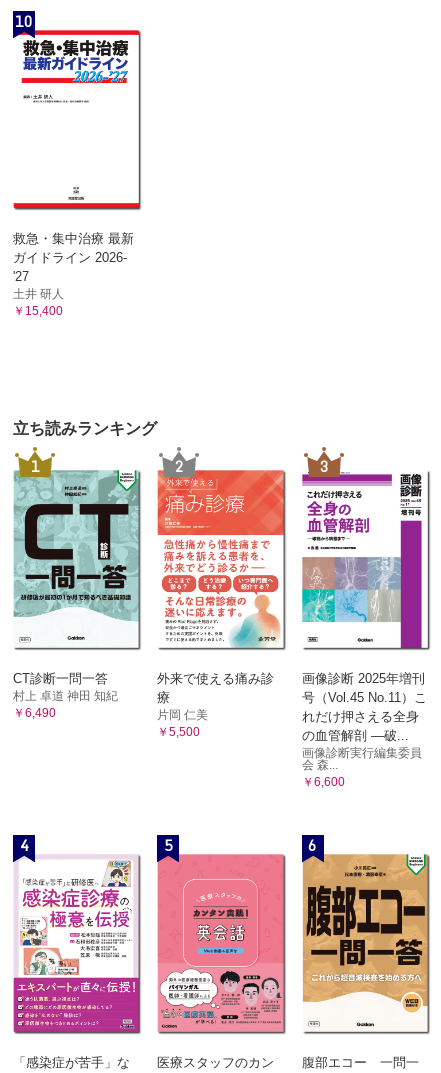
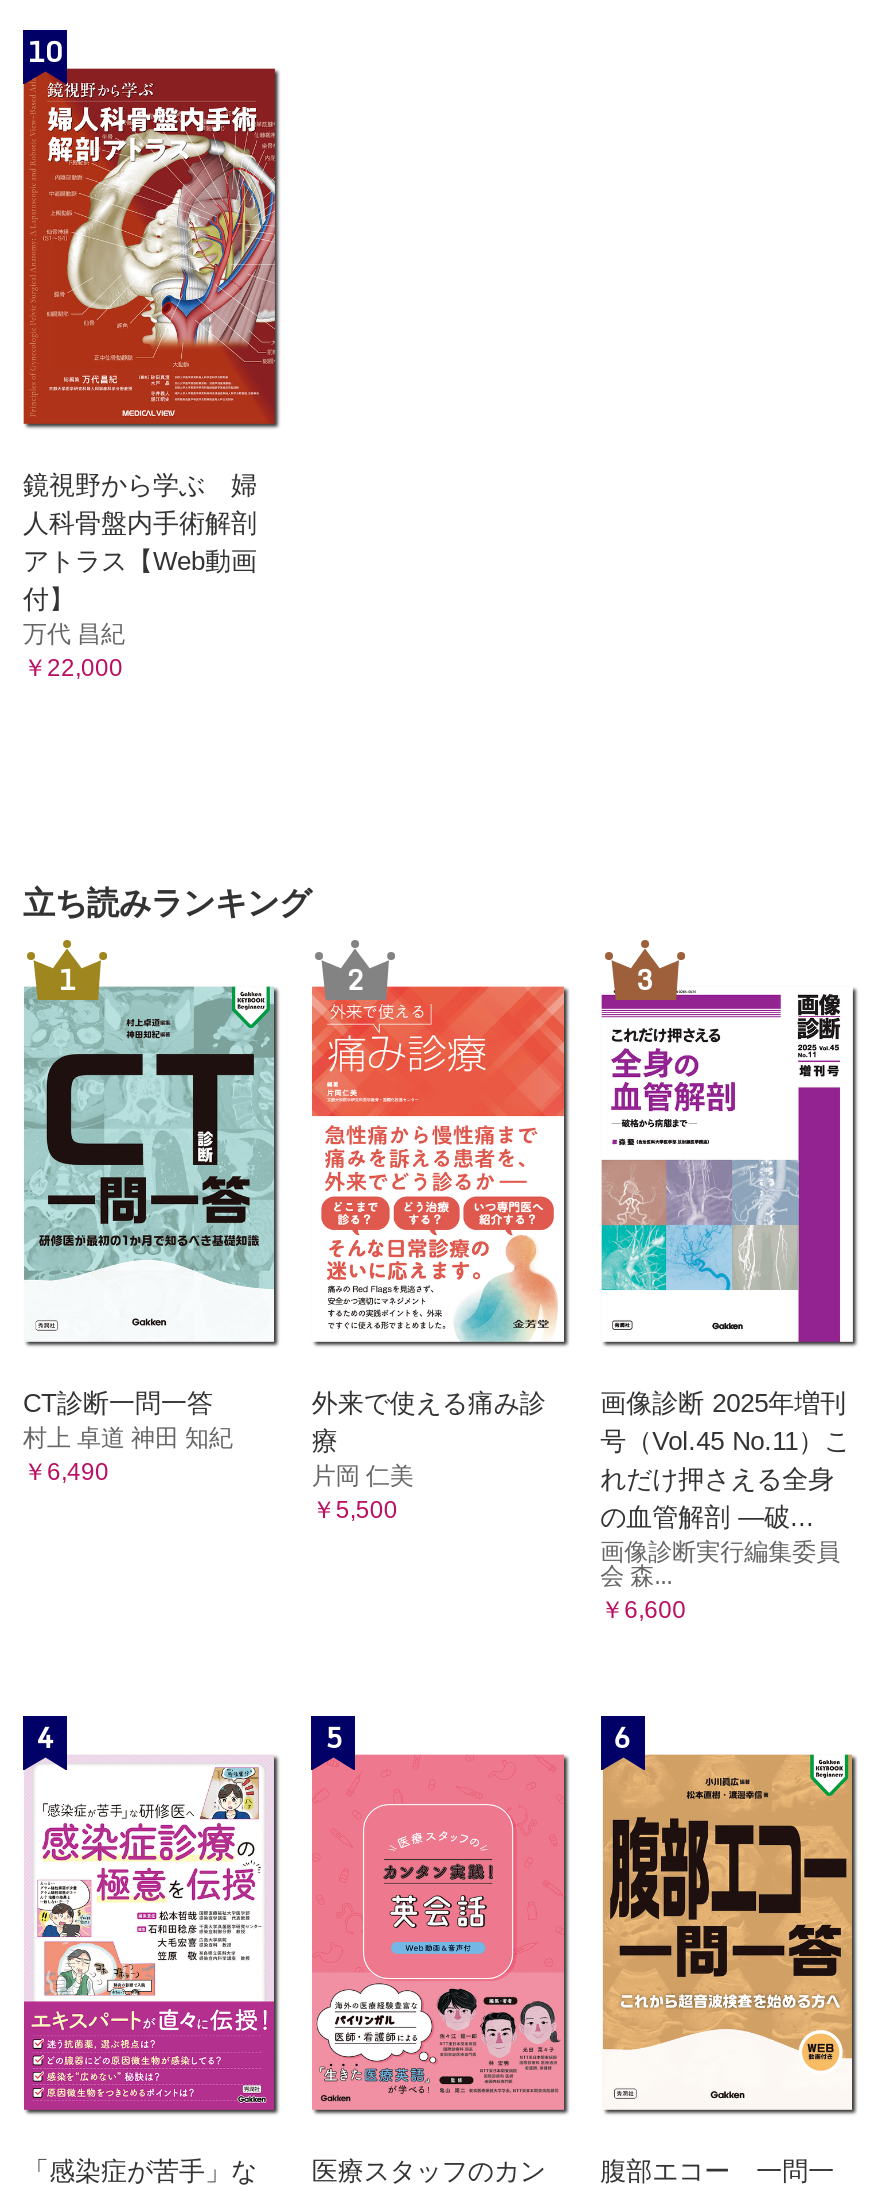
- [image]
- 救急・集中治療 最新
- ガイドライン 2026-
- '27
- 土井 研人
- ￥15,400
+ [image]
+ 鏡視野から学ぶ 婦
+ 人科骨盤内手術解剖
+ アトラス【Web動画
+ 付】
+ 万代 昌紀
+ ￥22,000
